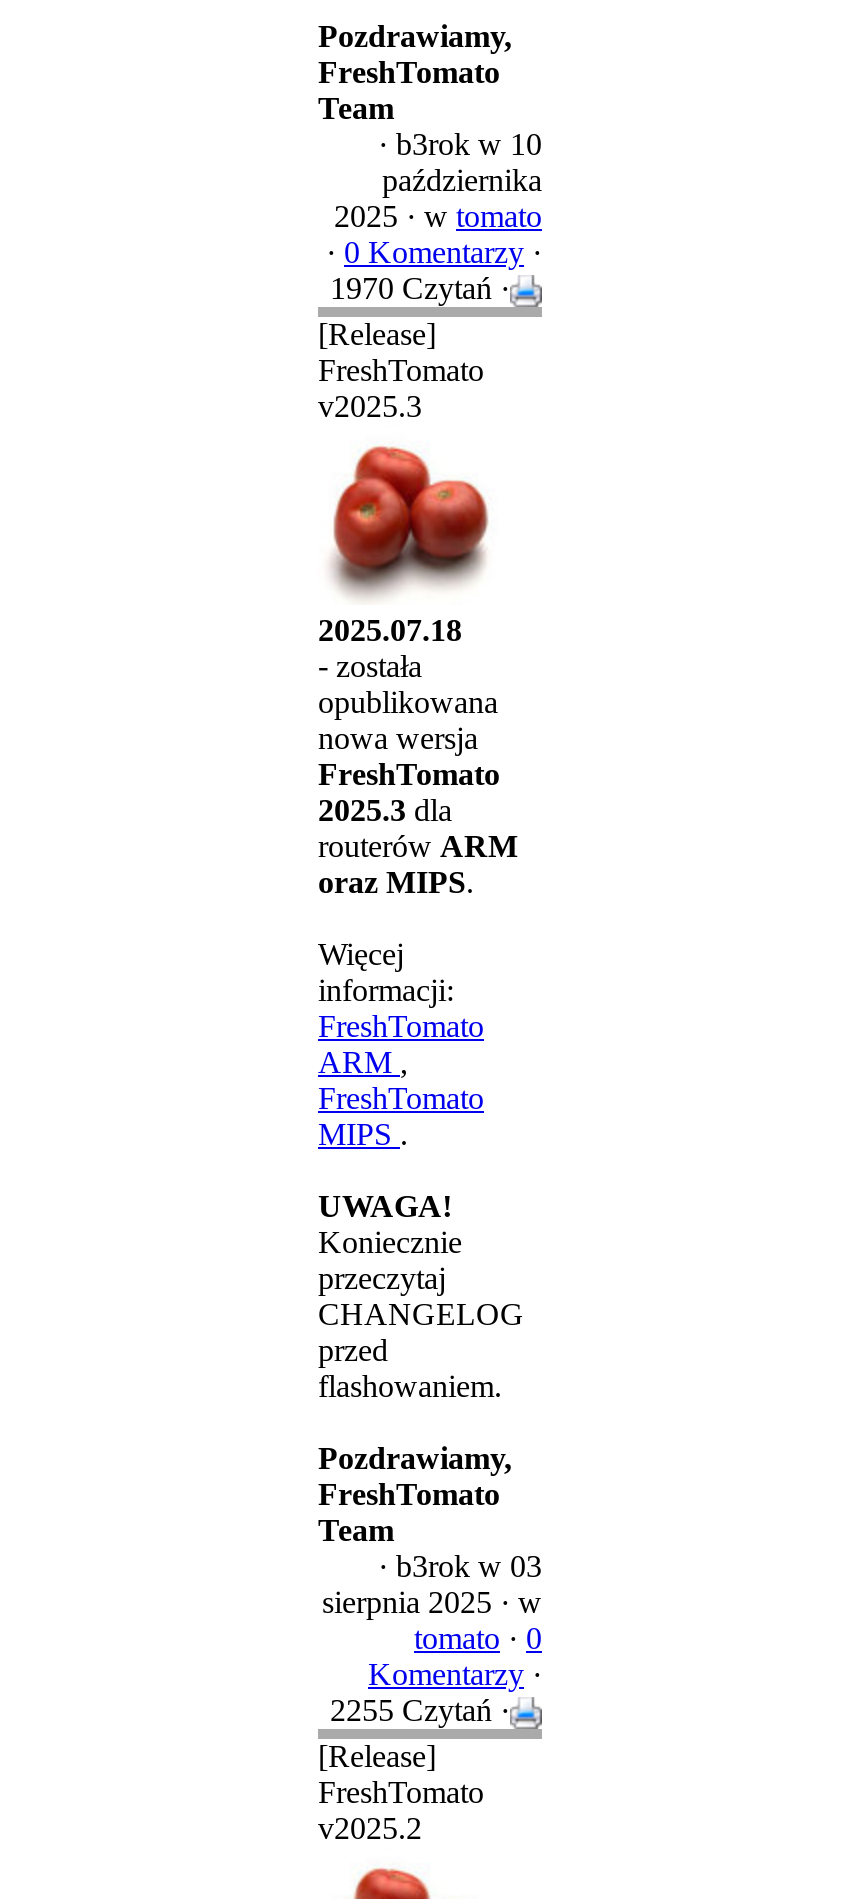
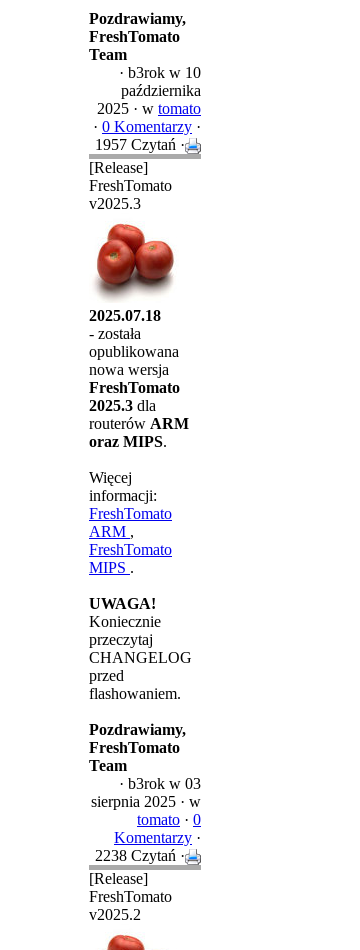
- 1970 Czytań ·
+ 1957 Czytań ·

- 2255 Czytań ·
+ 2238 Czytań ·
